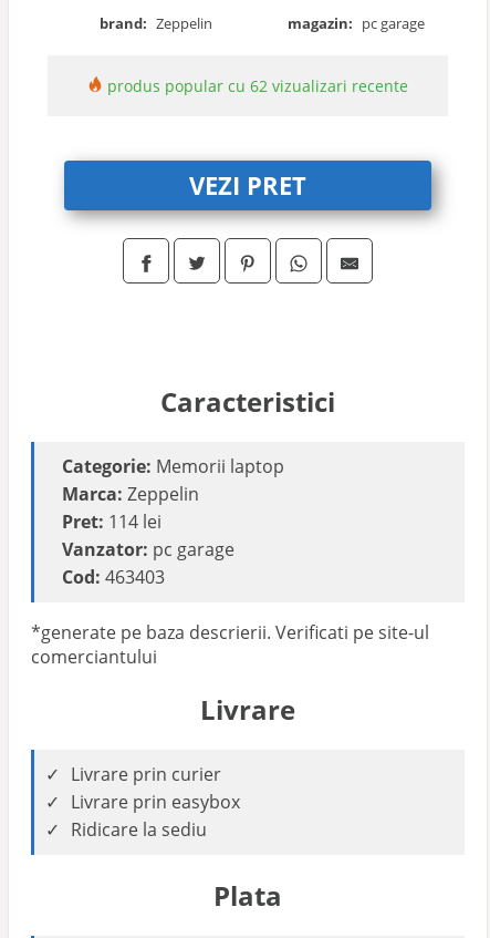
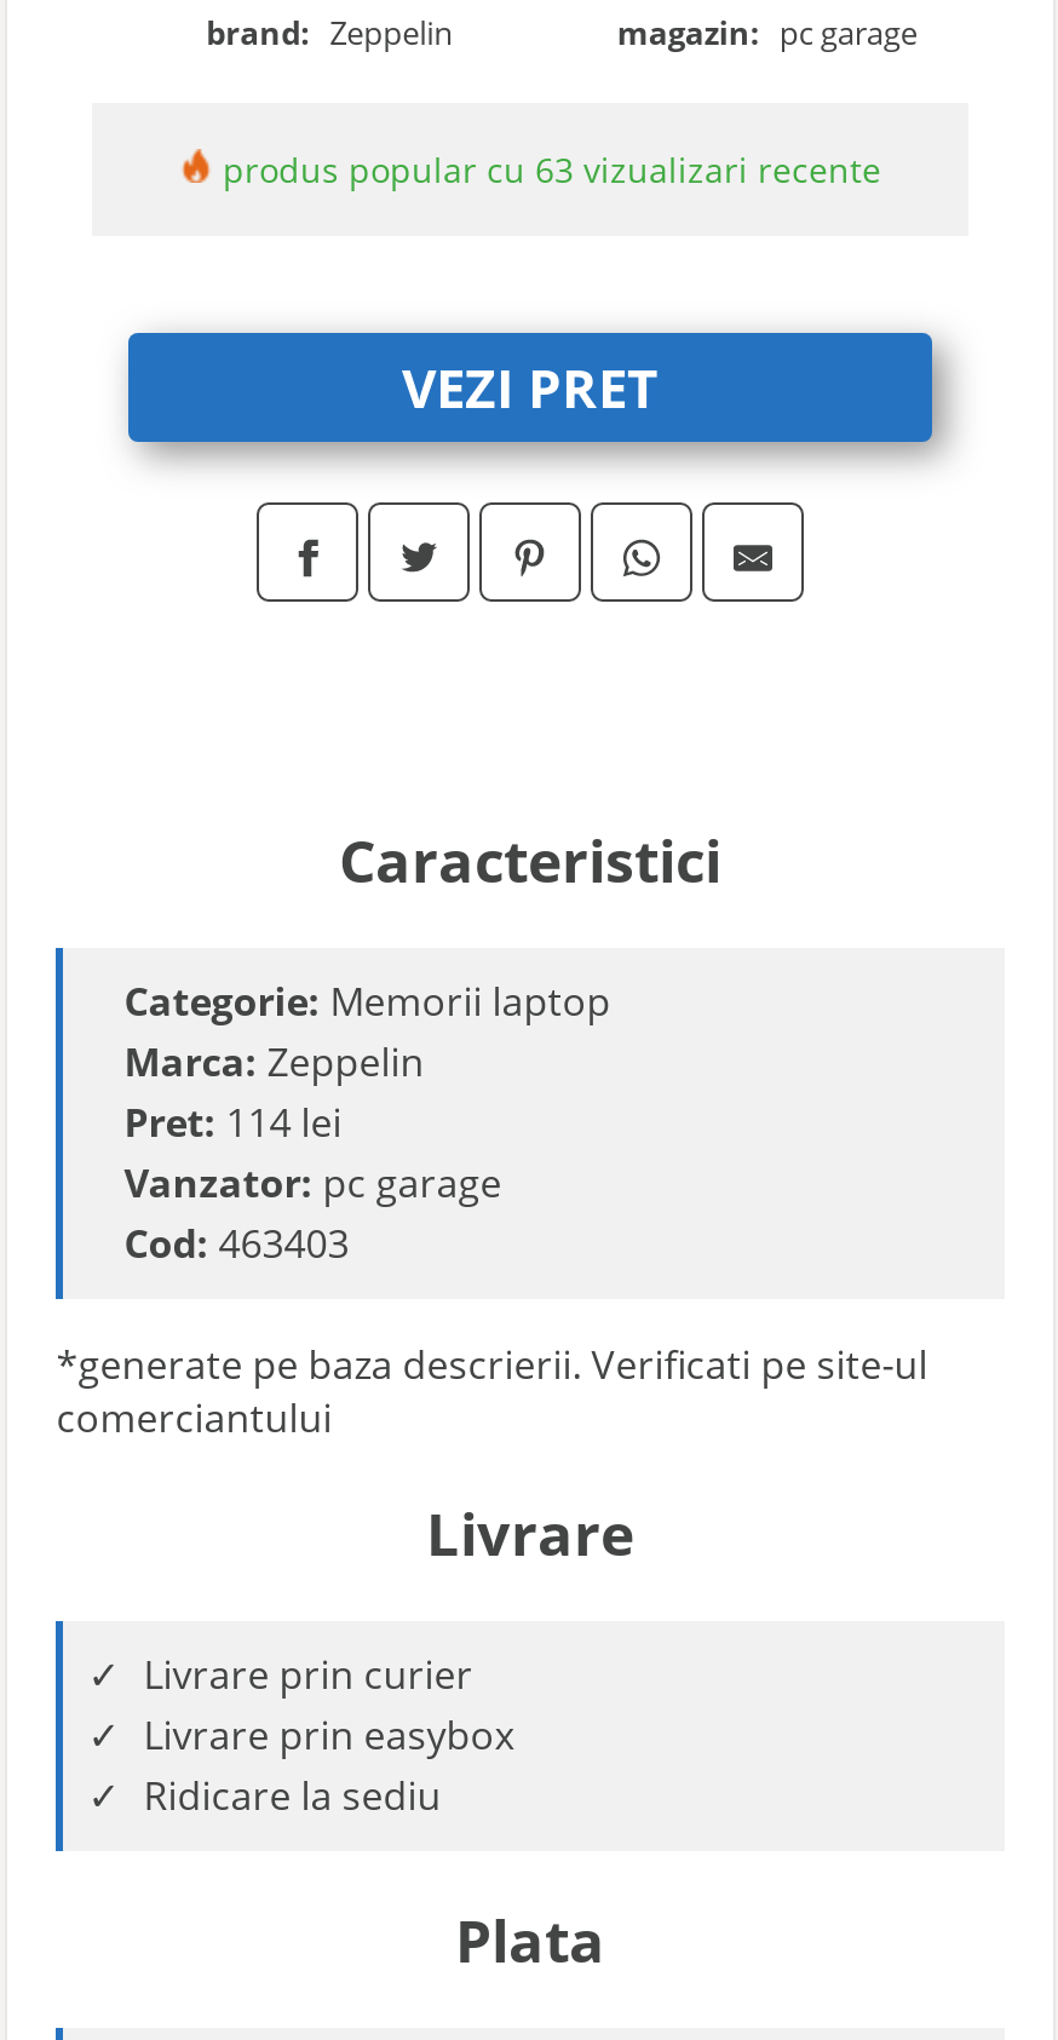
- produs popular cu 62 vizualizari recente
+ produs popular cu 63 vizualizari recente
